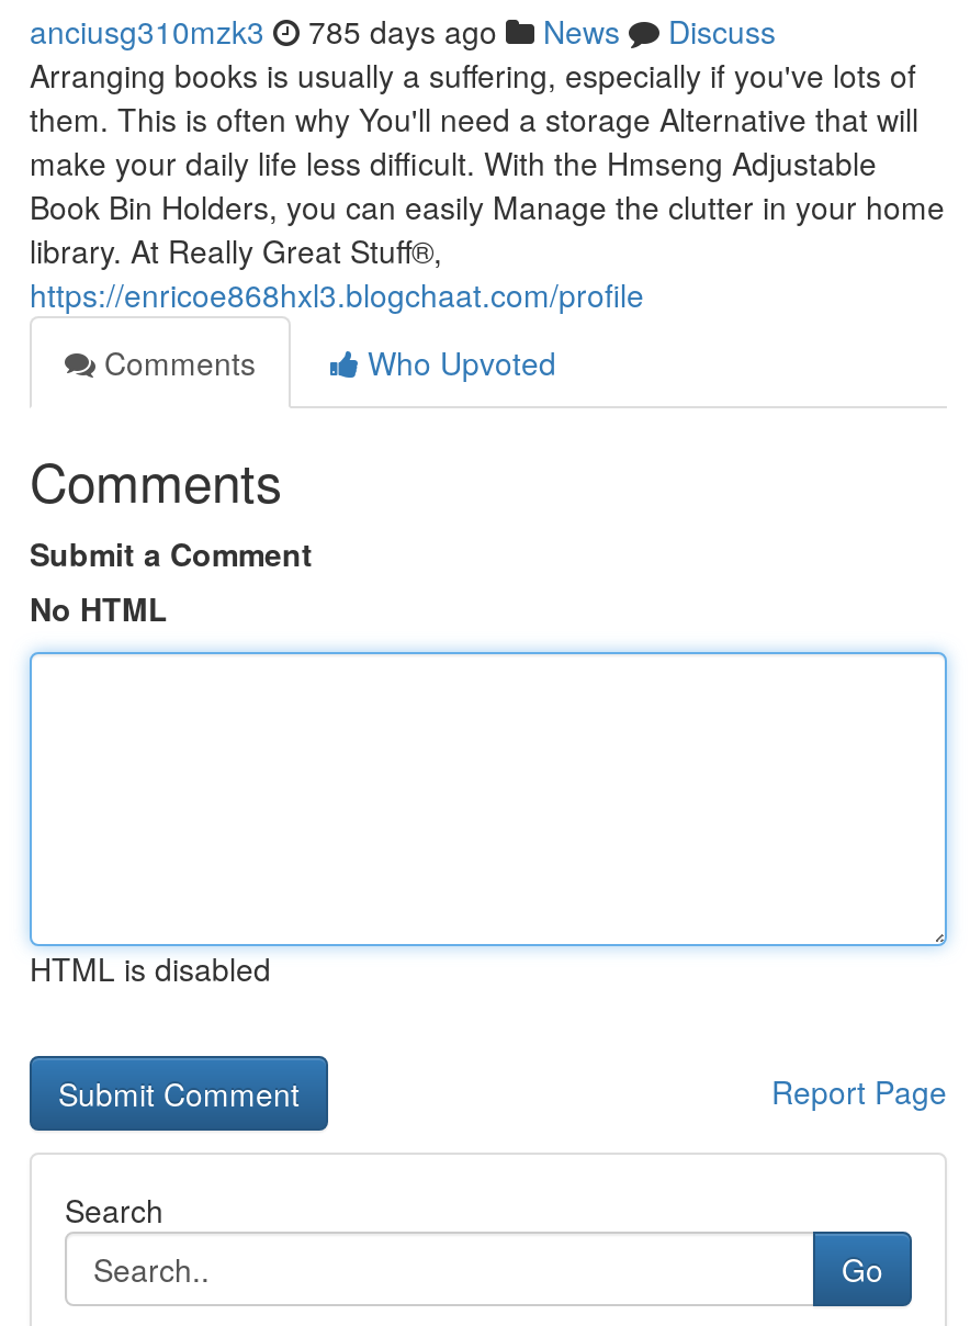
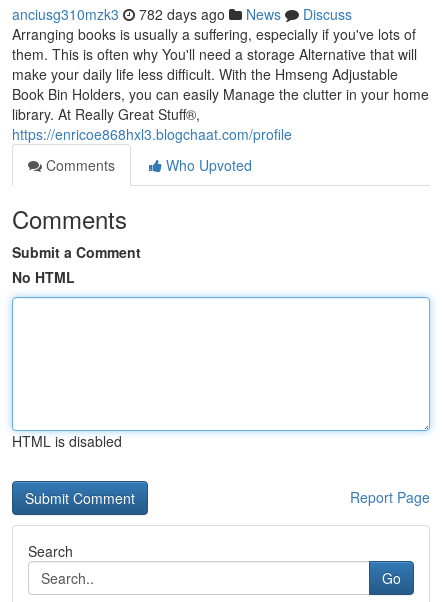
- anciusg310mzk3 785 days ago News Discuss
+ anciusg310mzk3 782 days ago News Discuss
